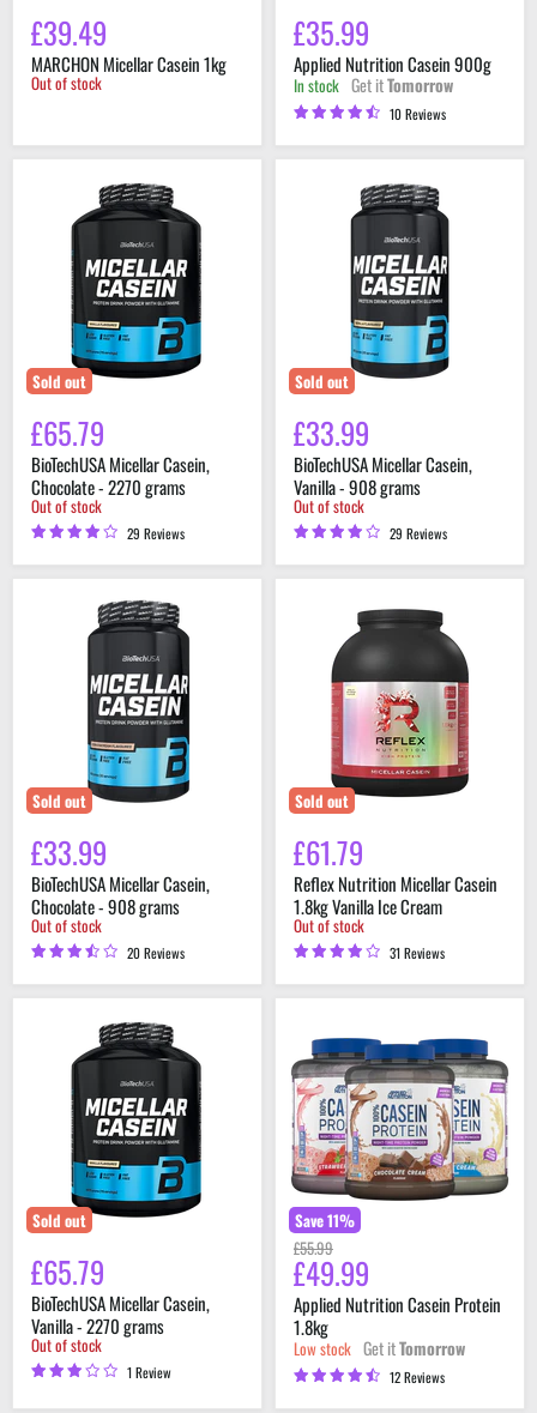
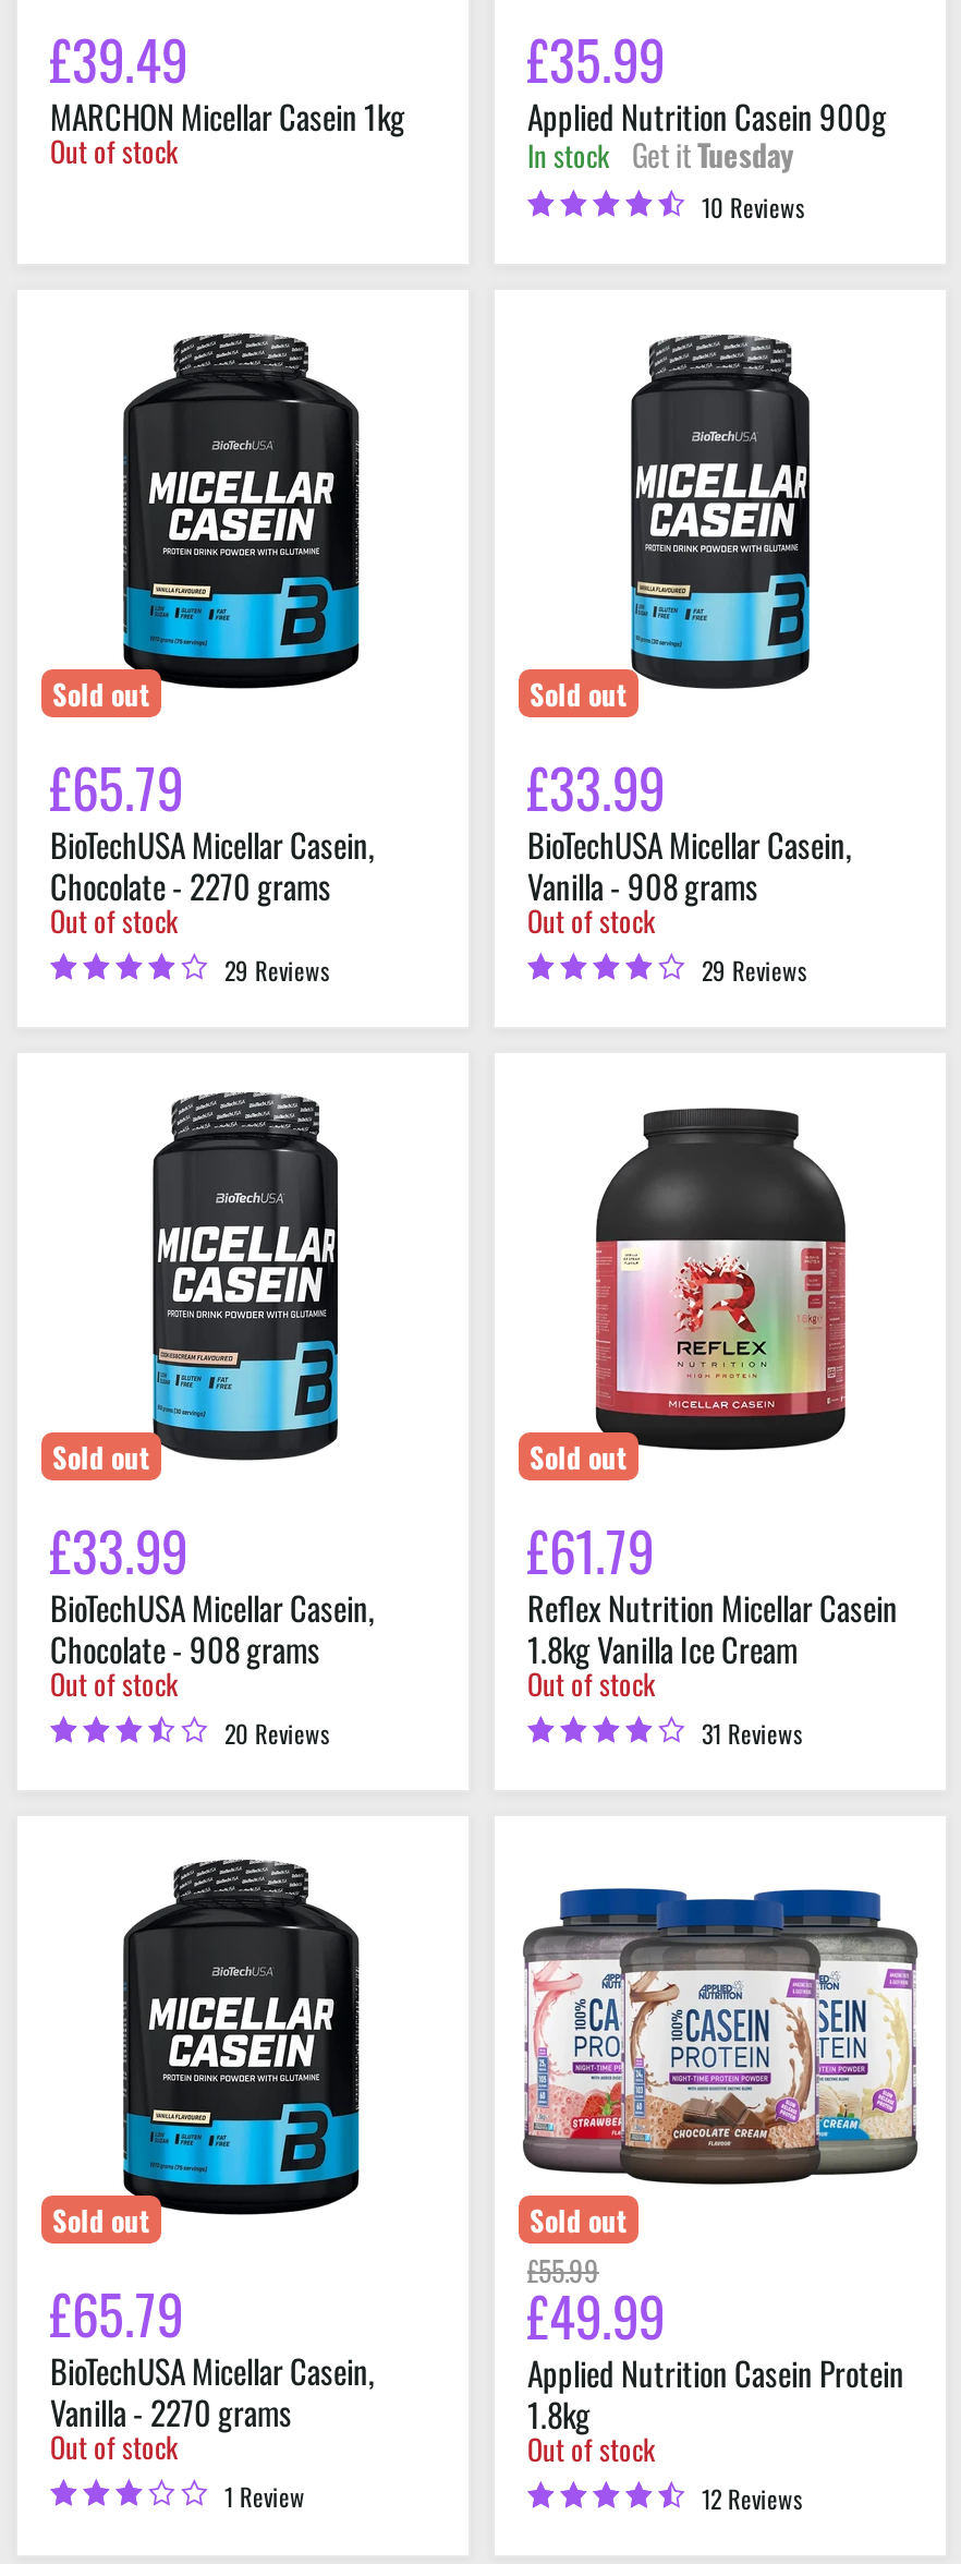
- In stock Get itTomorrow
+ In stock Get itTuesday

- Save11%
+ Sold out

- Low stock Get itTomorrow
+ Out of stock
